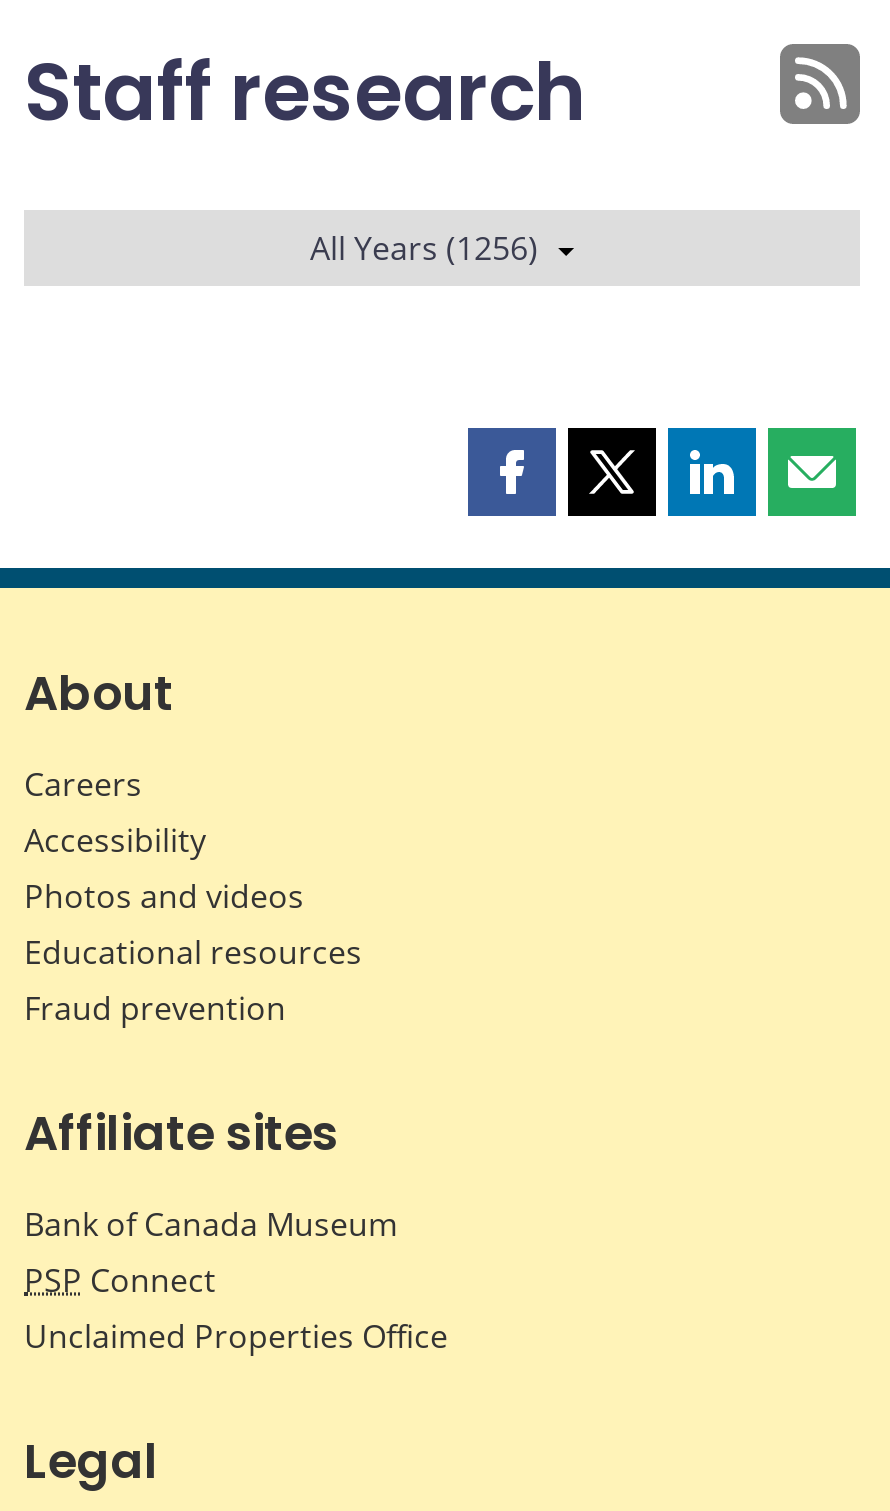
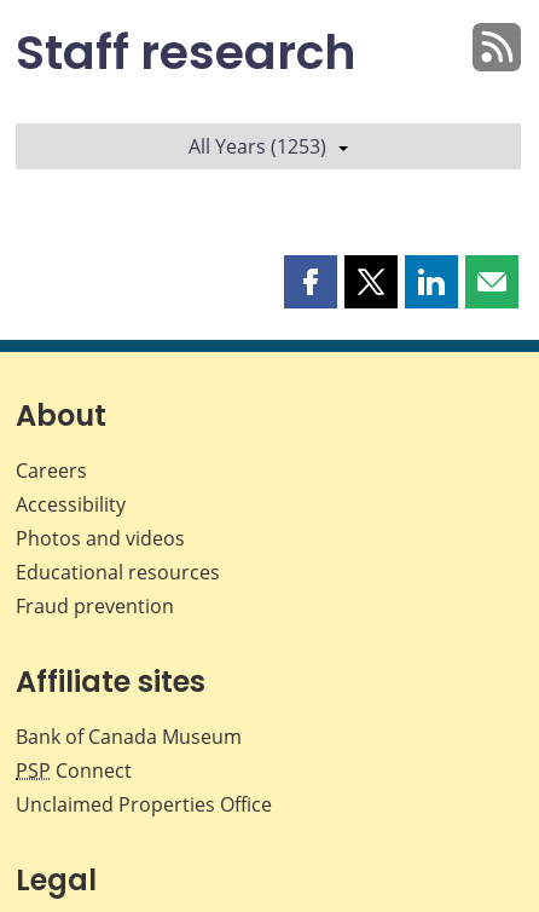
- All Years (1256)
+ All Years (1253)
